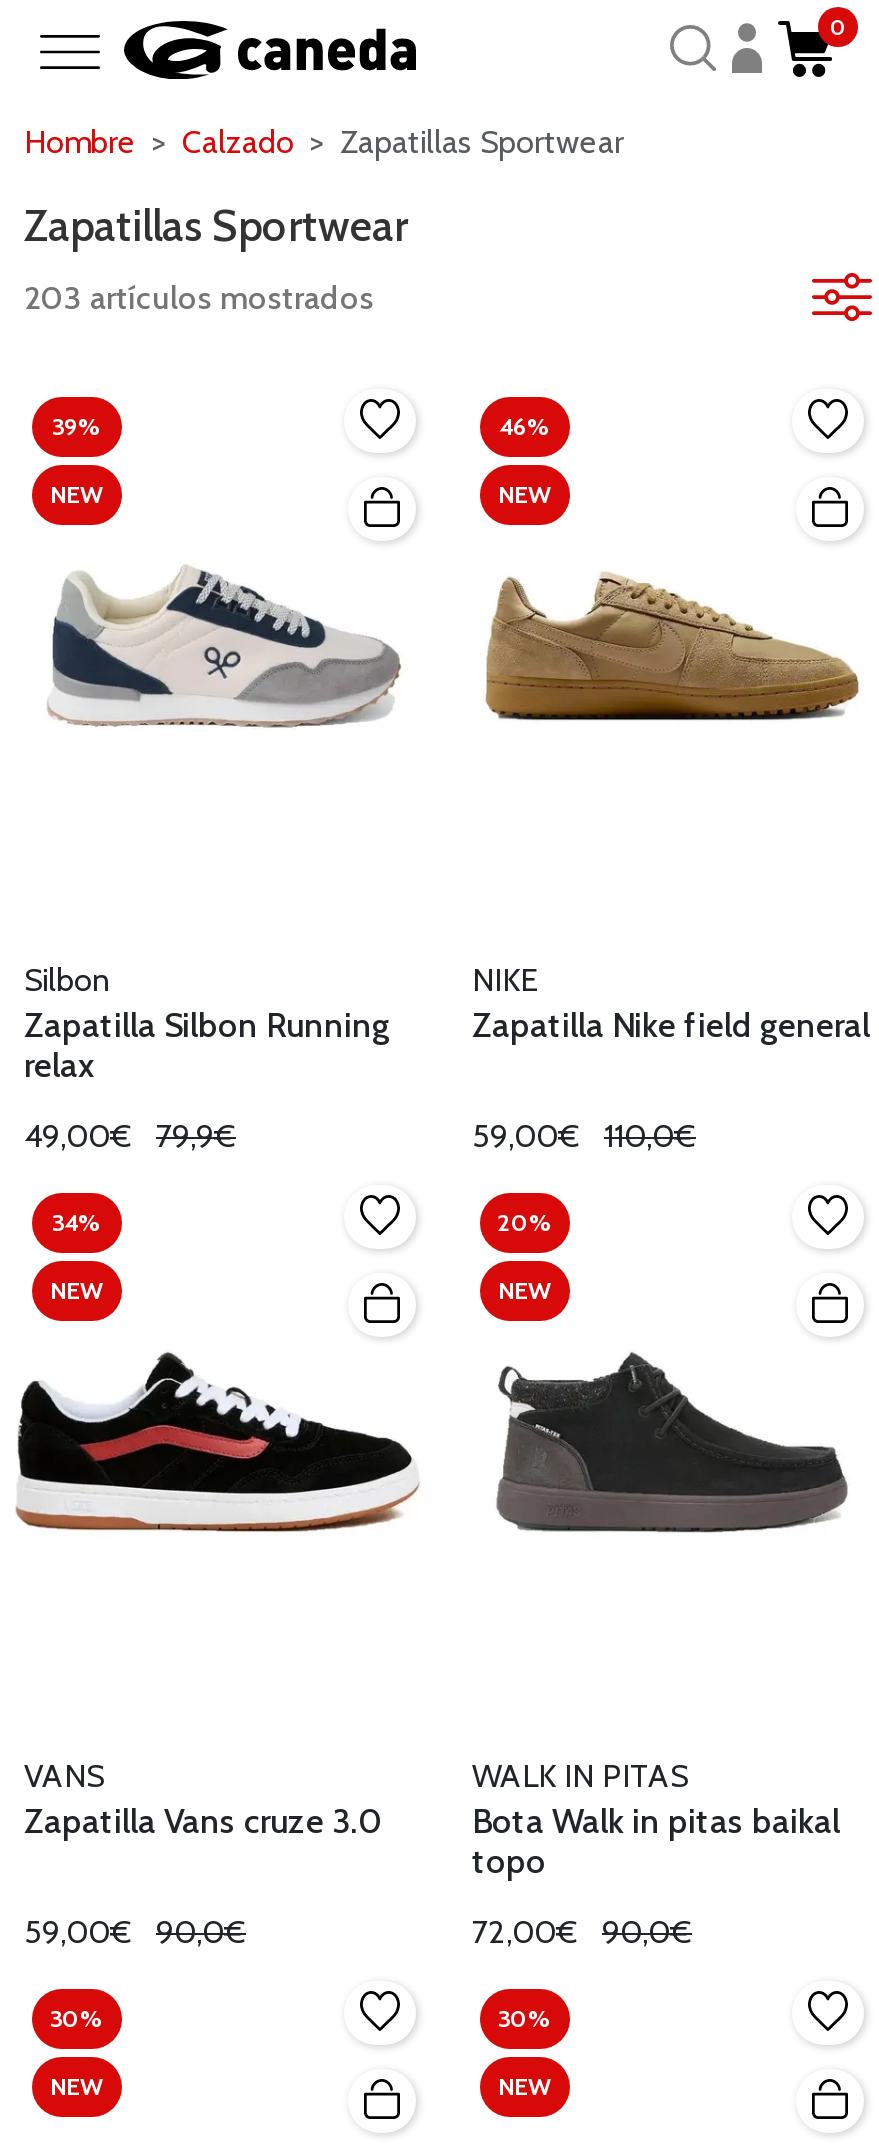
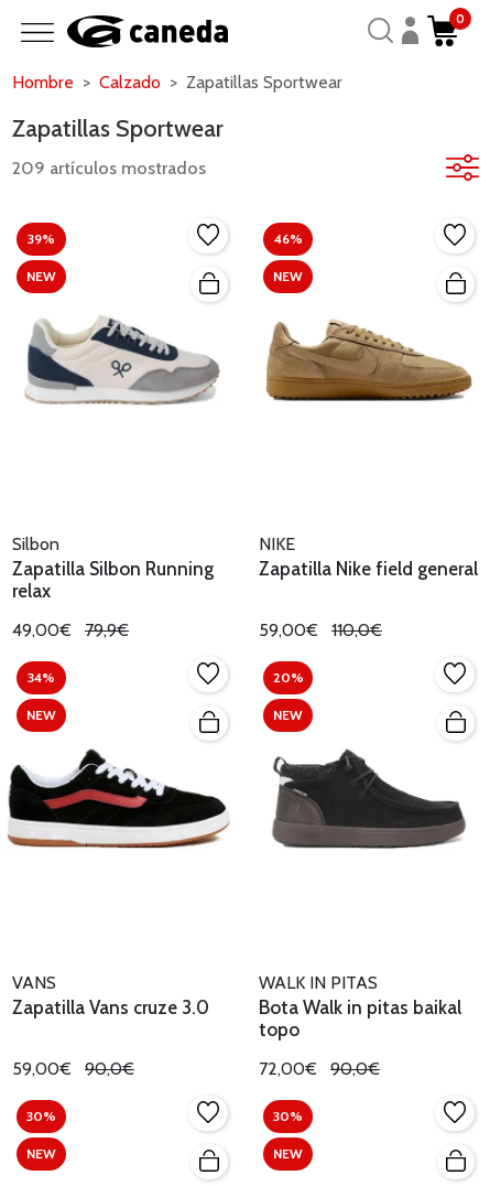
- 203 artículos mostrados
+ 209 artículos mostrados
